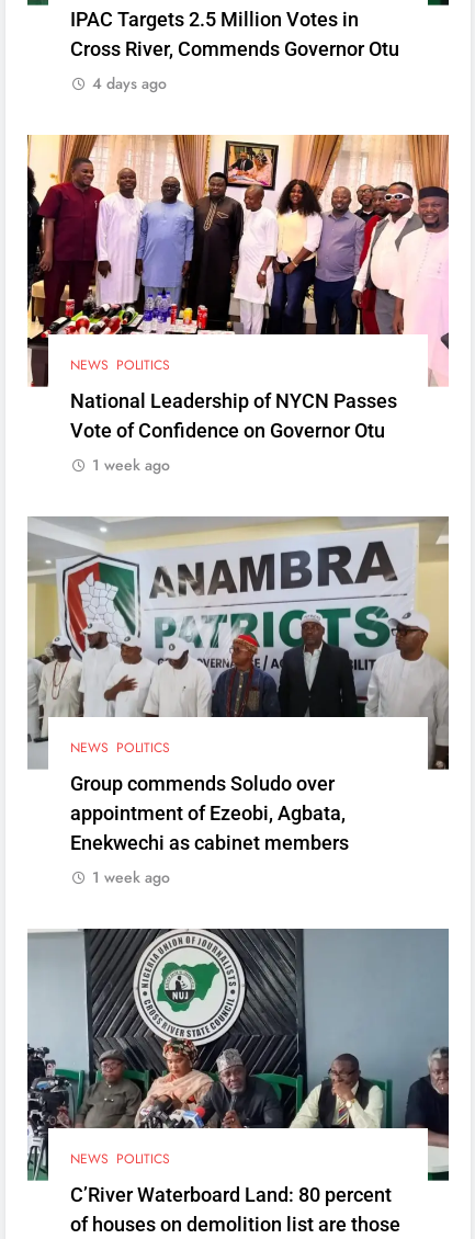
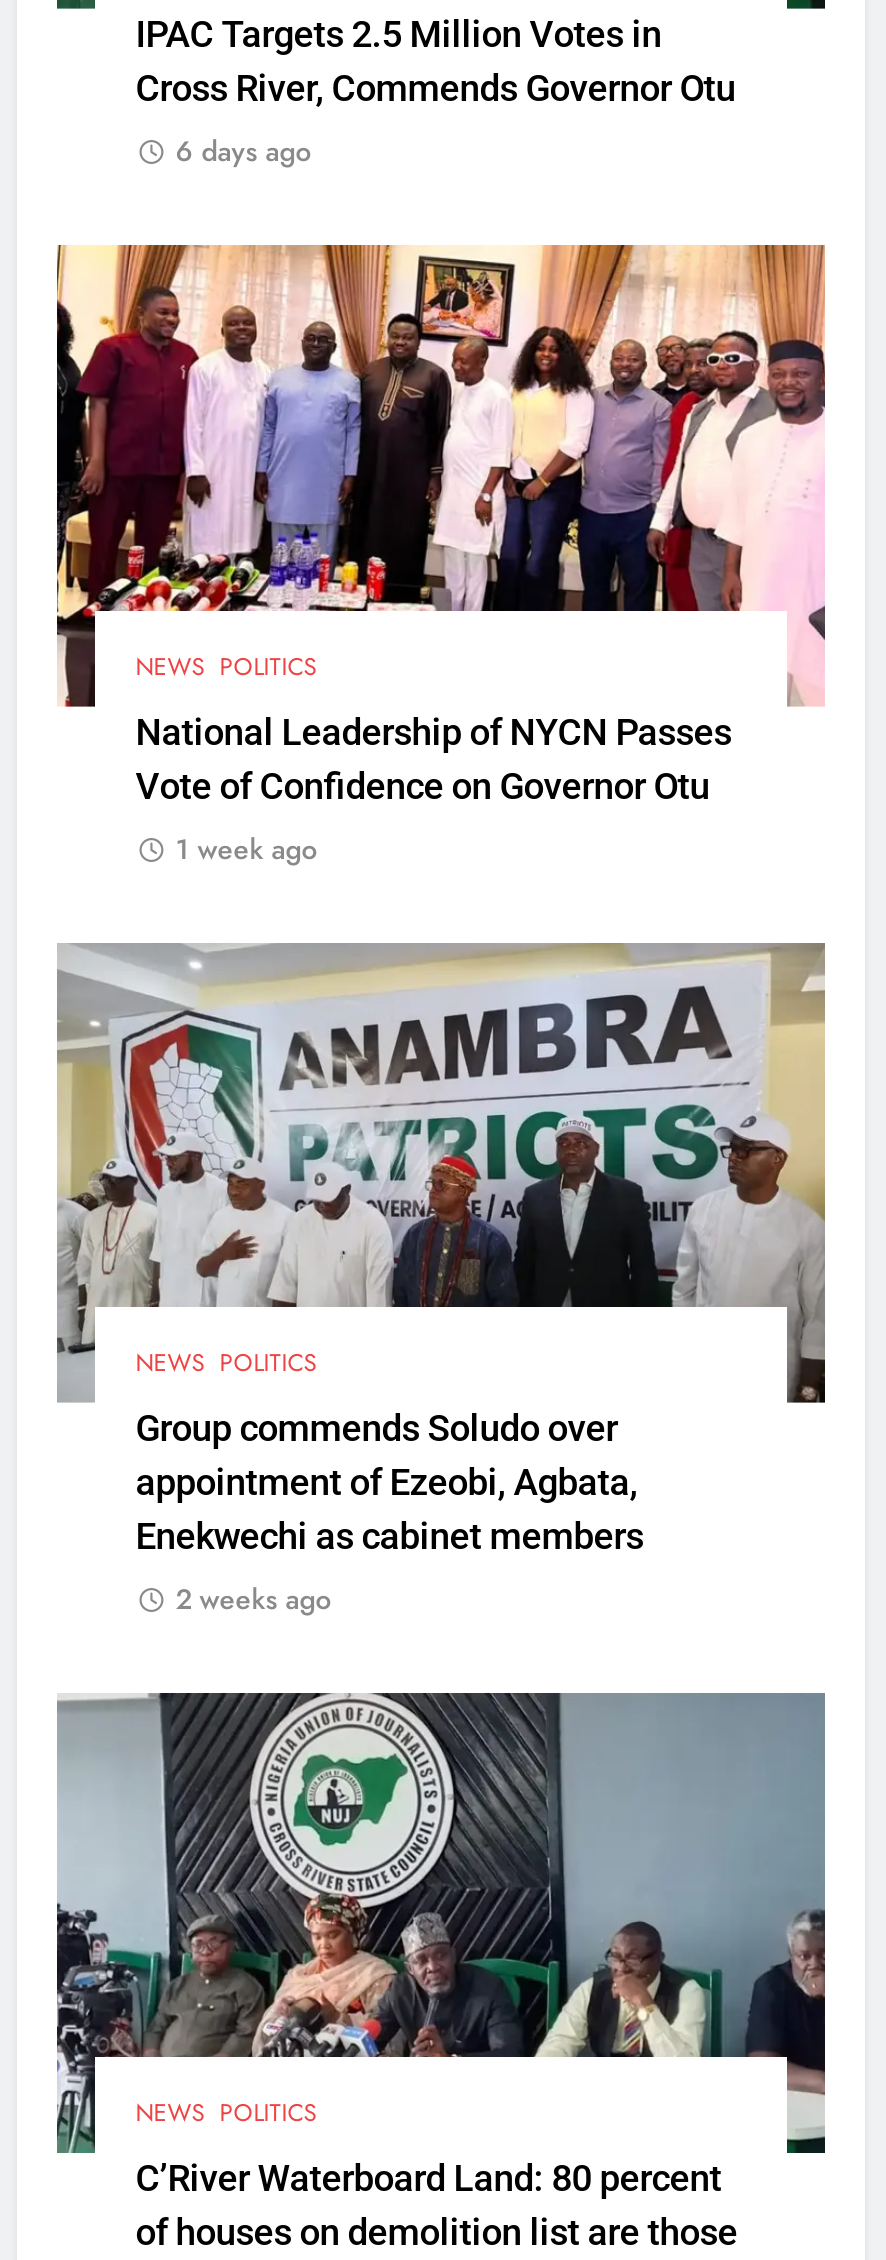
- 4 days ago
+ 6 days ago

- 1 week ago
+ 2 weeks ago
